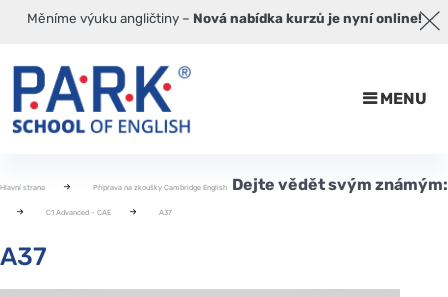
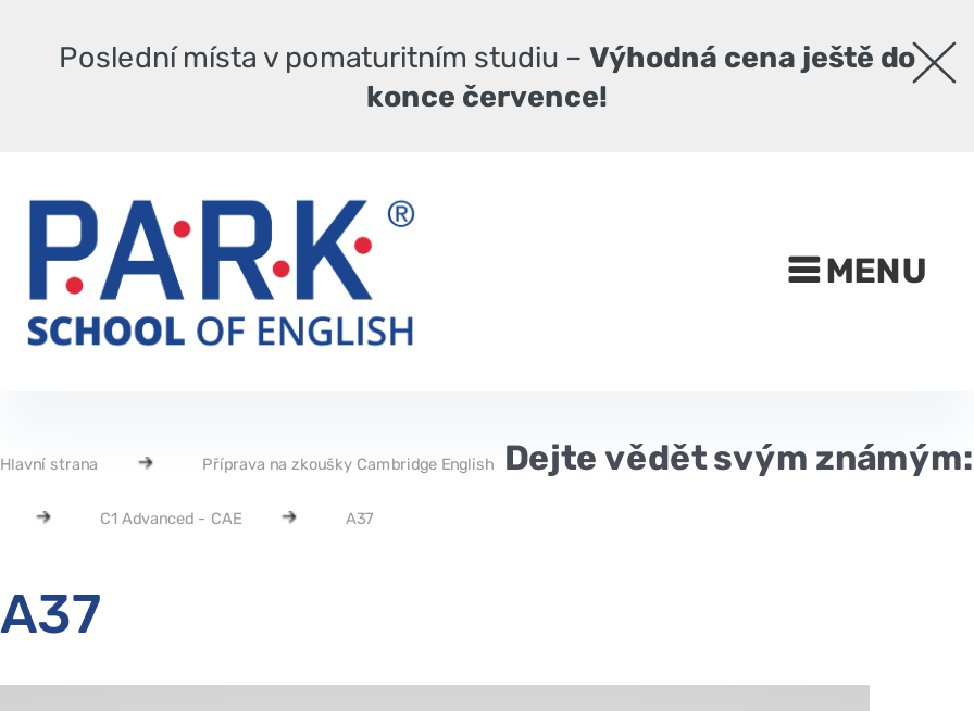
- Měníme výuku angličtiny – Nová nabídka kurzů je nyní online!
+ Poslední místa v pomaturitním studiu – Výhodná cena ještě do
+ konce července!
